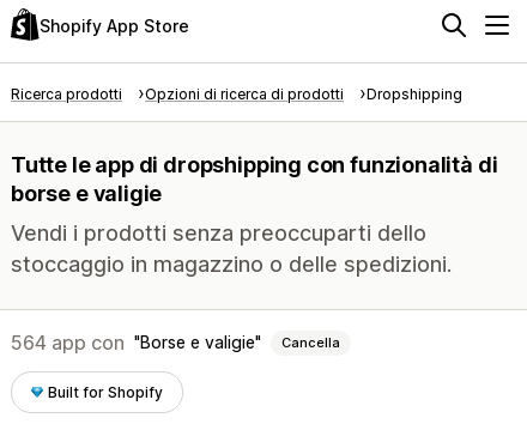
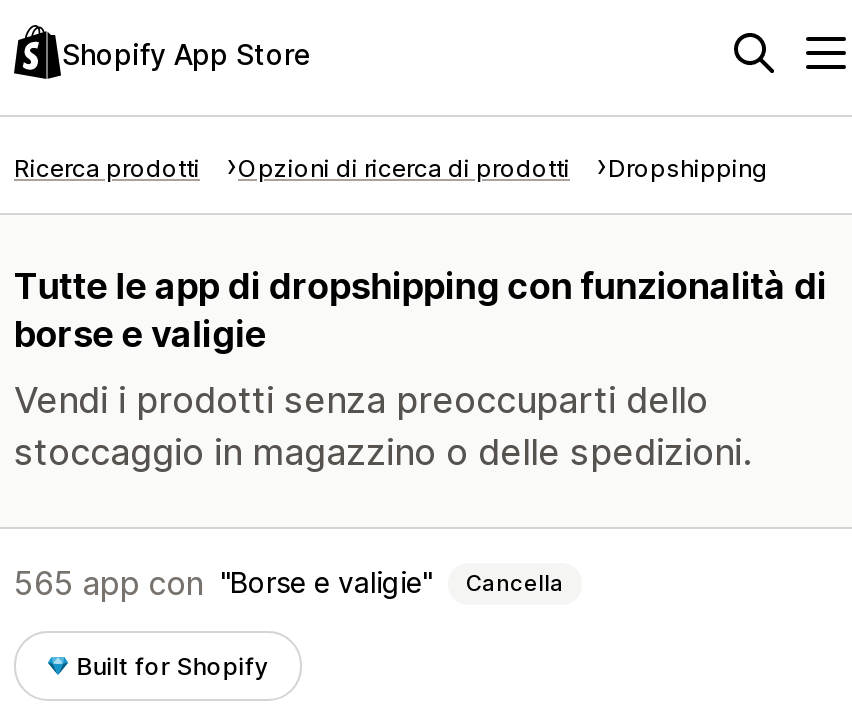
- 564 app con Borse e valigie Cancella
+ 565 app con Borse e valigie Cancella
